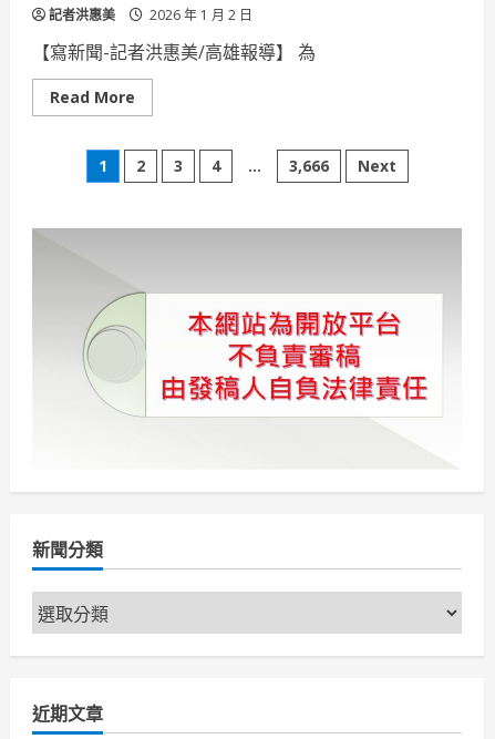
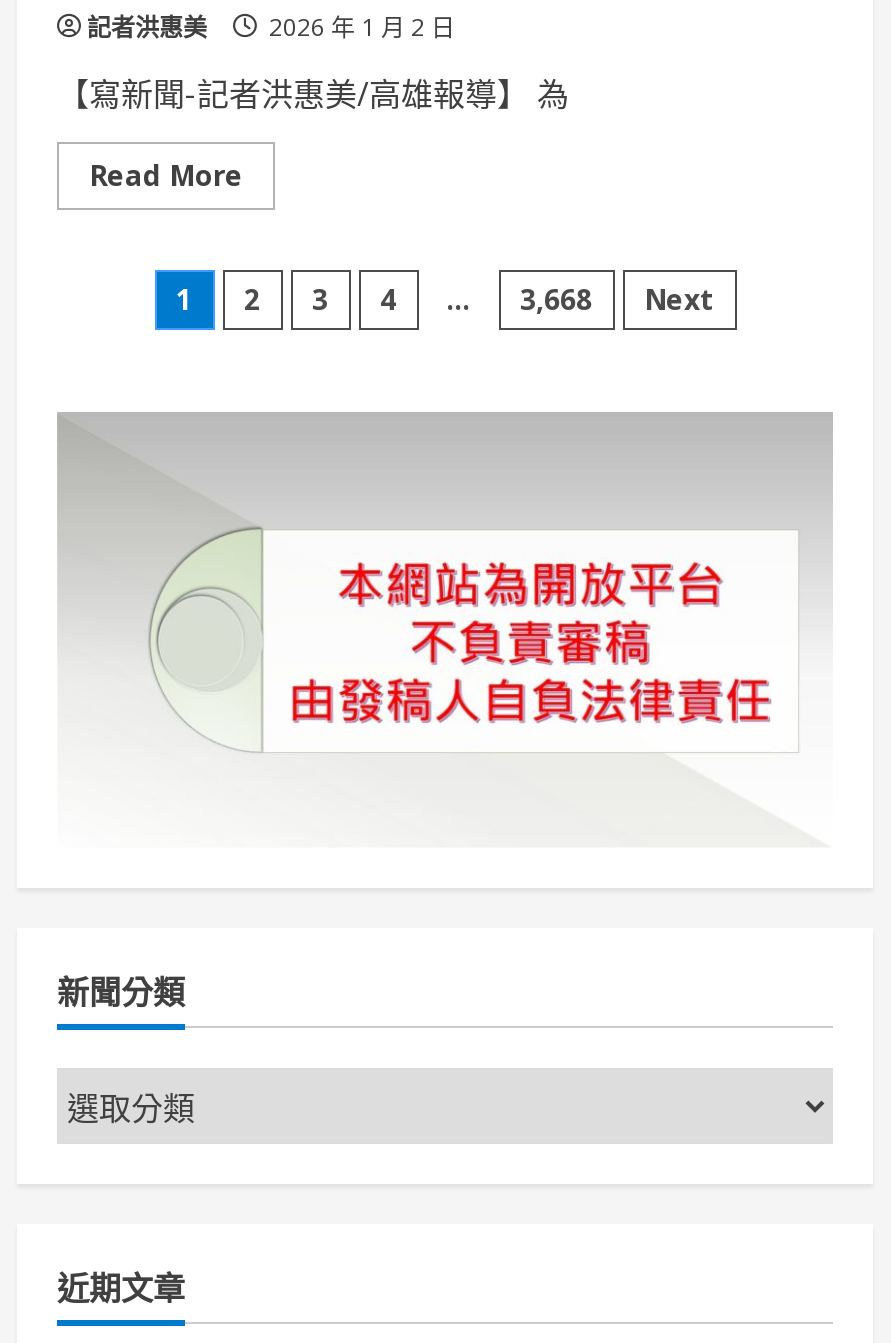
- 3,666
+ 3,668
